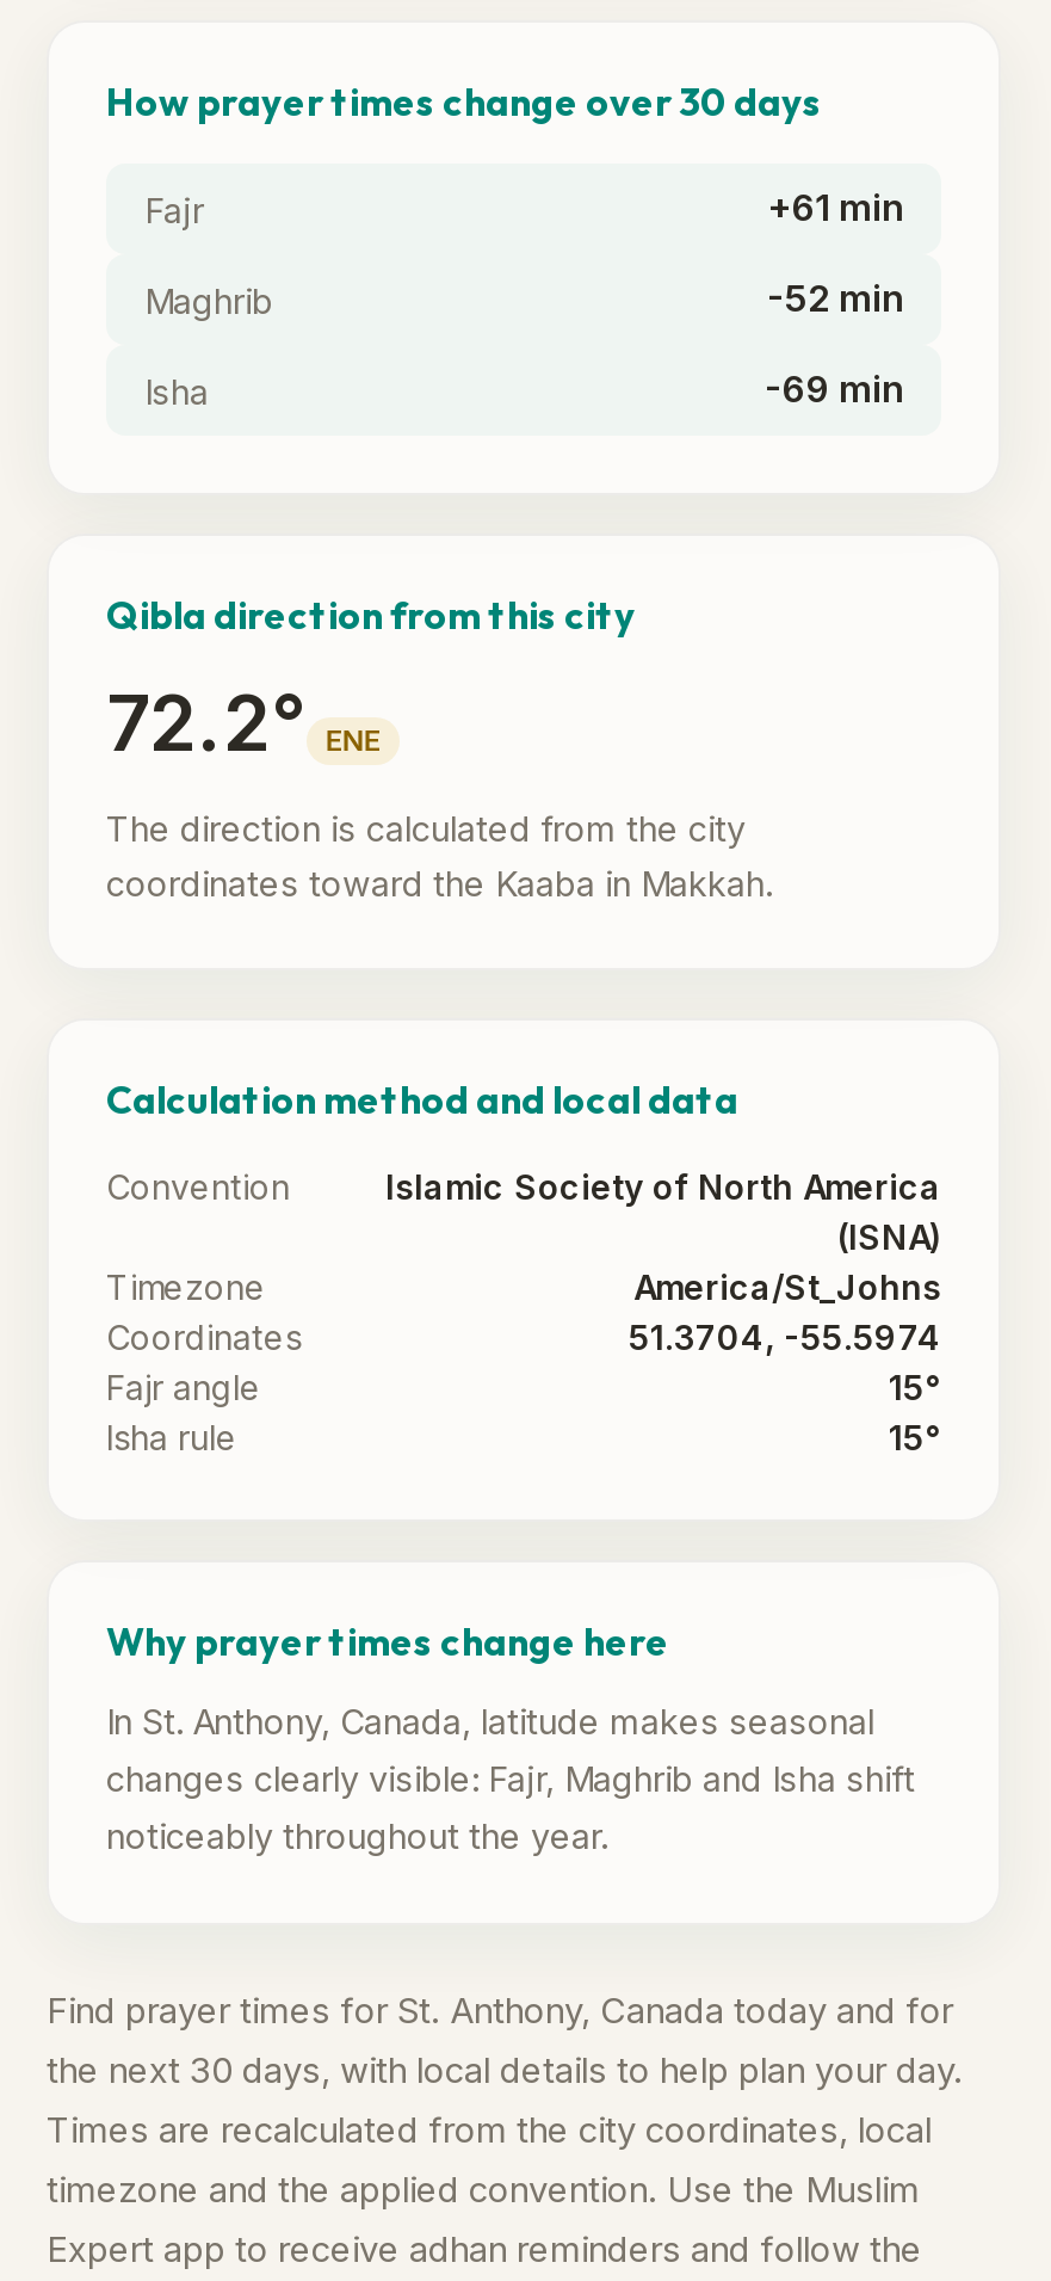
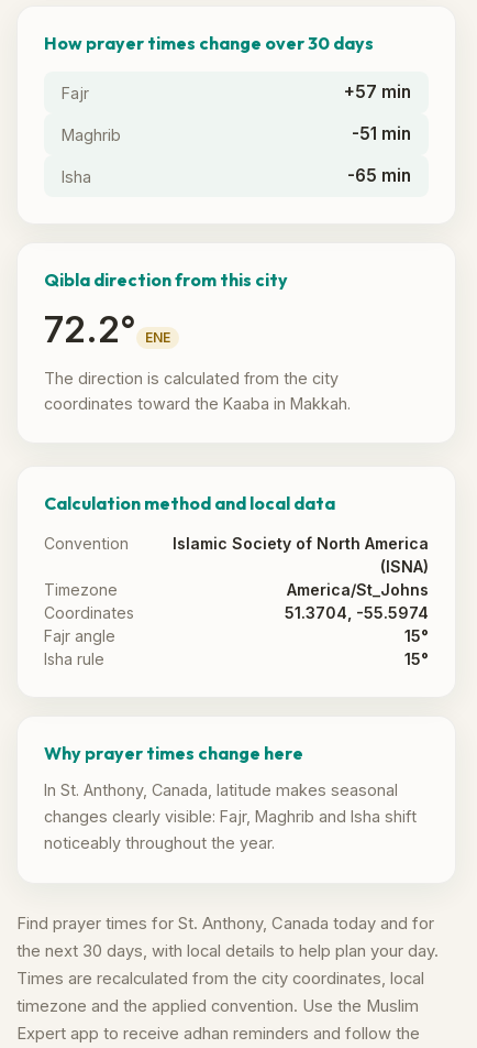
- +61 min
+ +57 min

- -52 min
+ -51 min

- -69 min
+ -65 min
